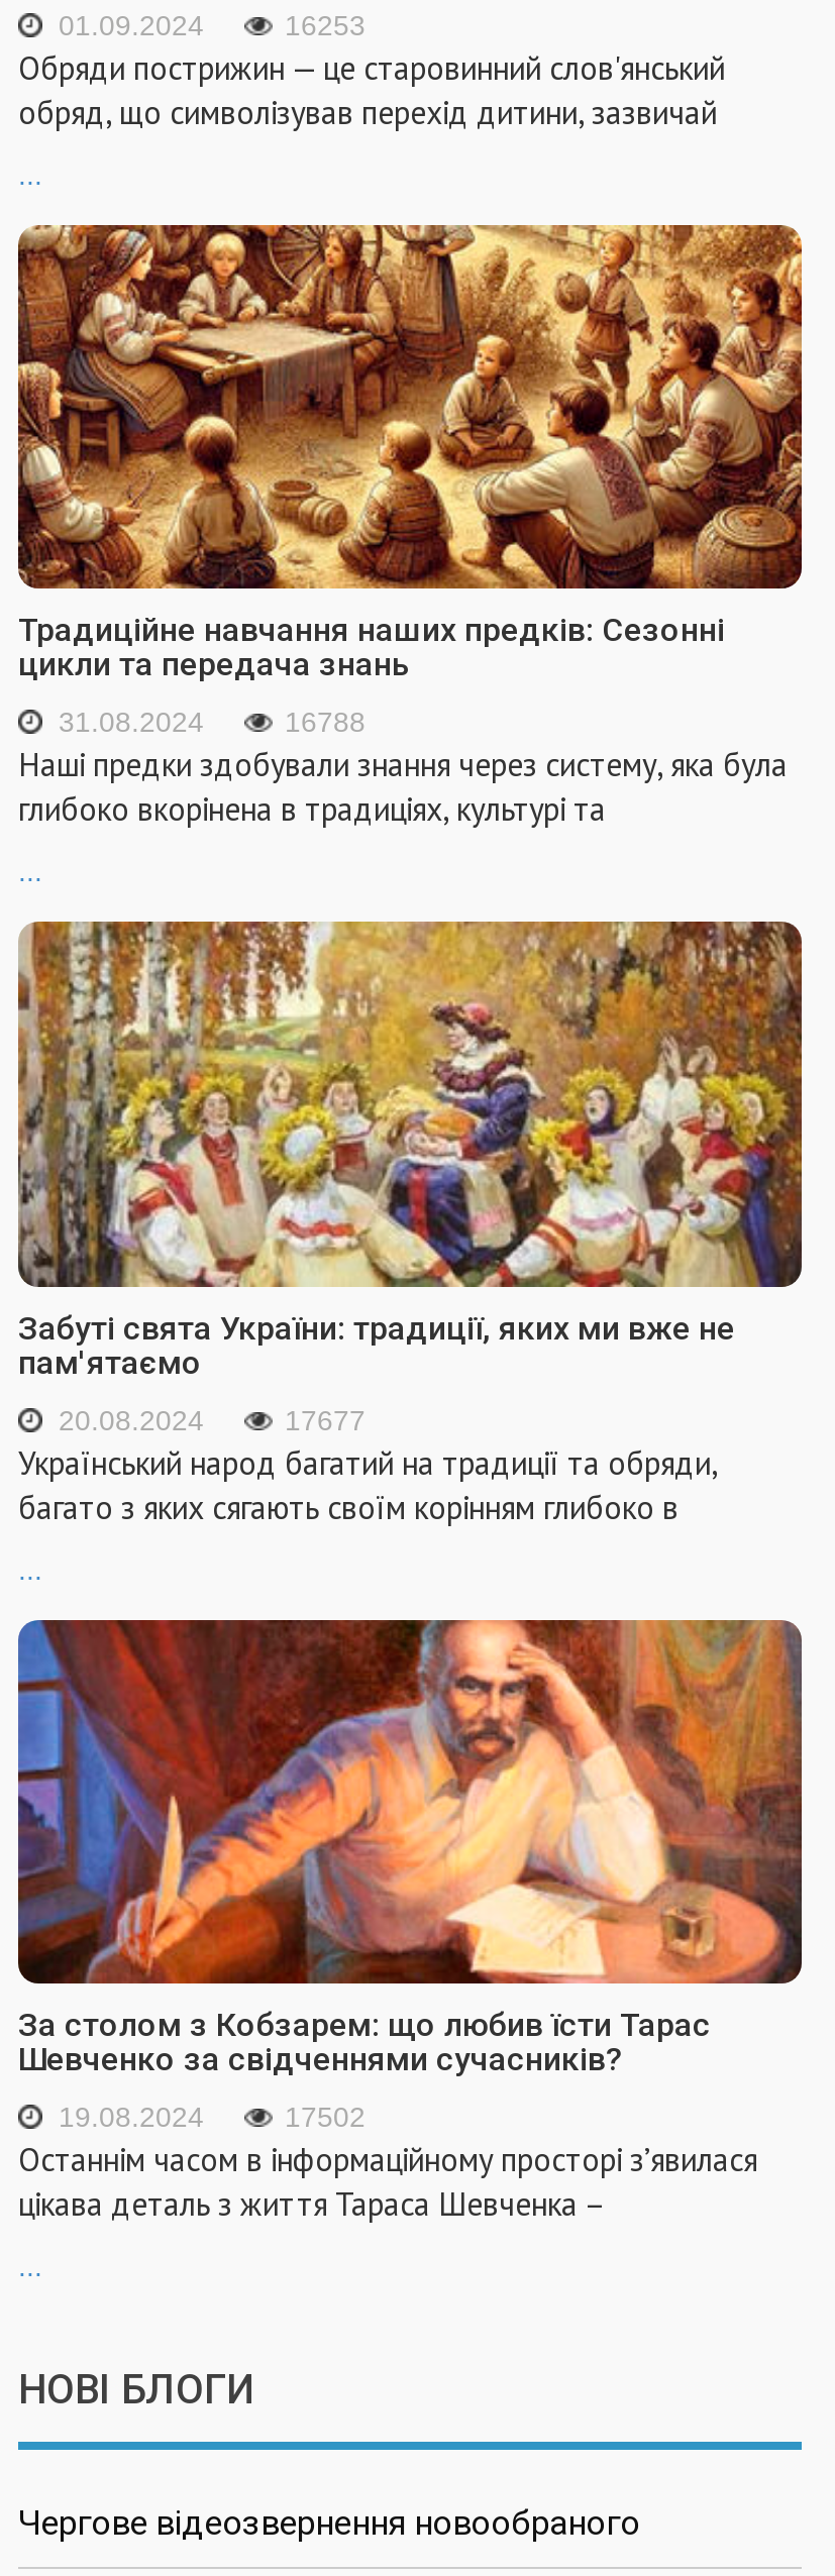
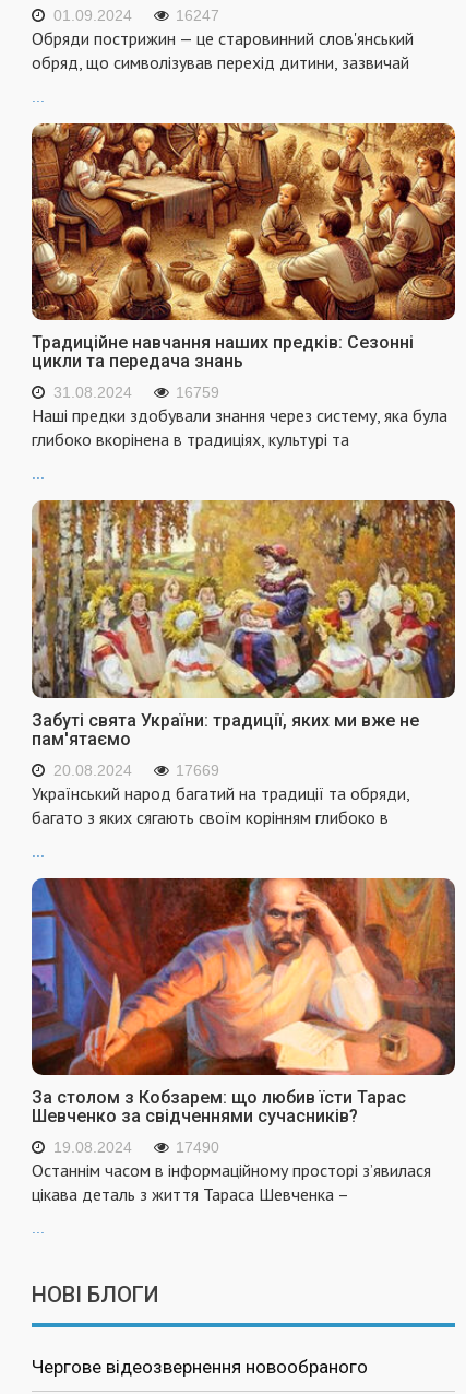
- 16253
+ 16247

- 16788
+ 16759

- 17677
+ 17669

- 17502
+ 17490
